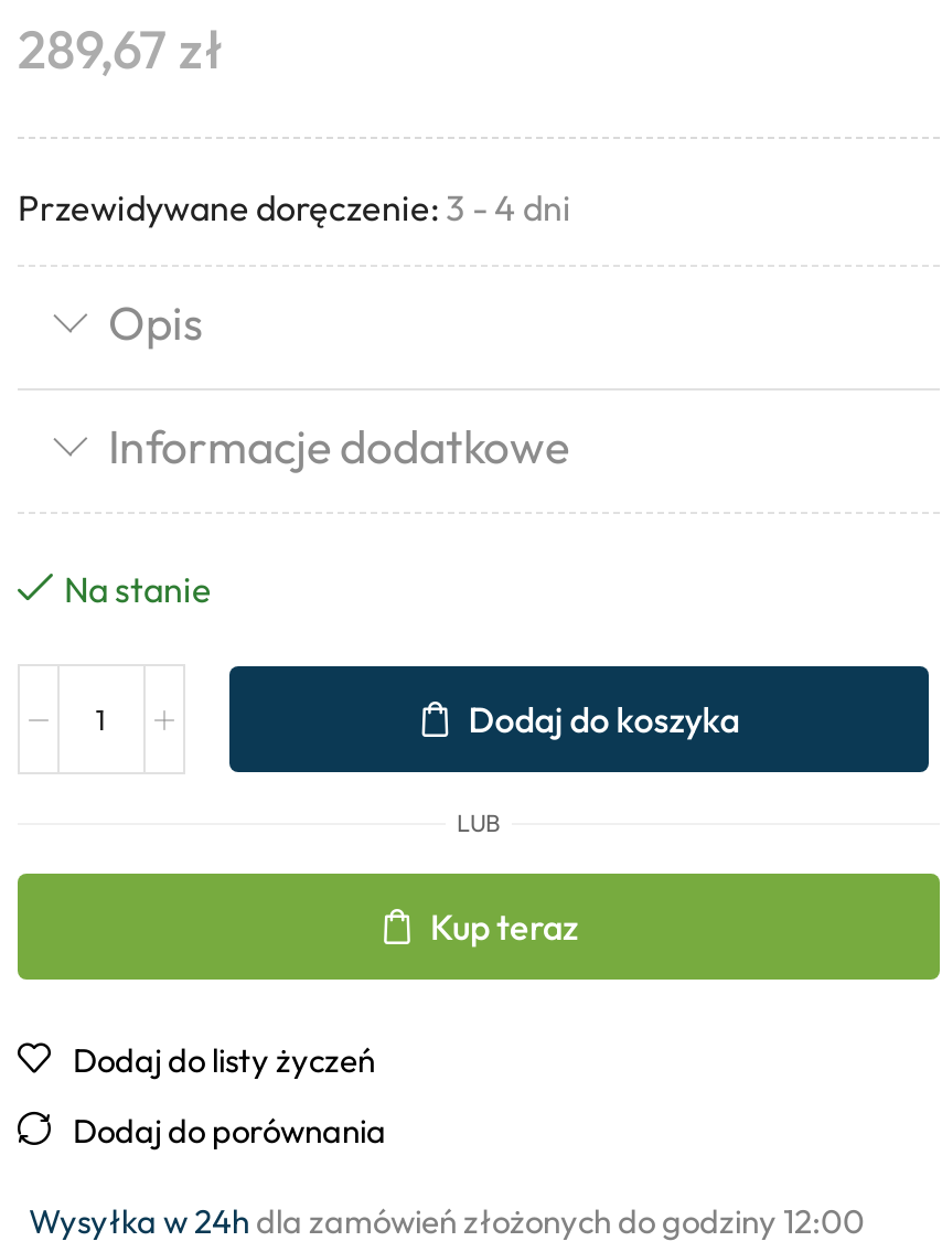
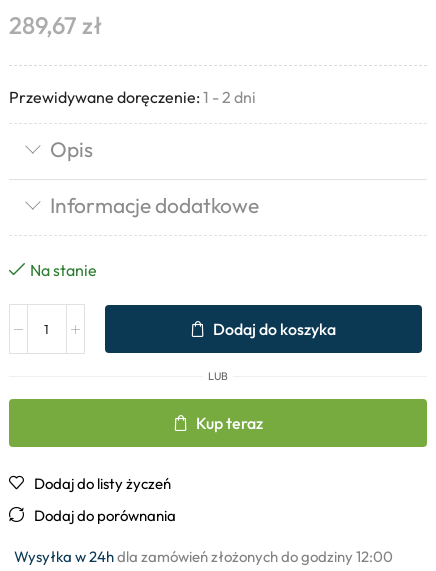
- Przewidywane doręczenie: 3 - 4 dni
+ Przewidywane doręczenie: 1 - 2 dni
